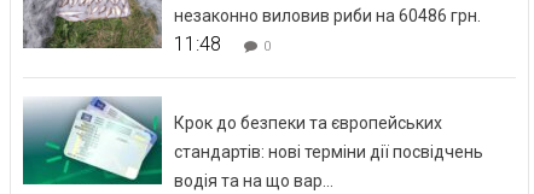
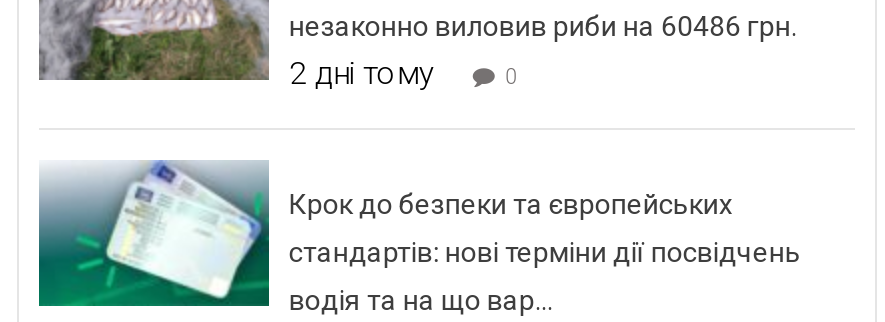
- 11:48
+ 2 дні тому
